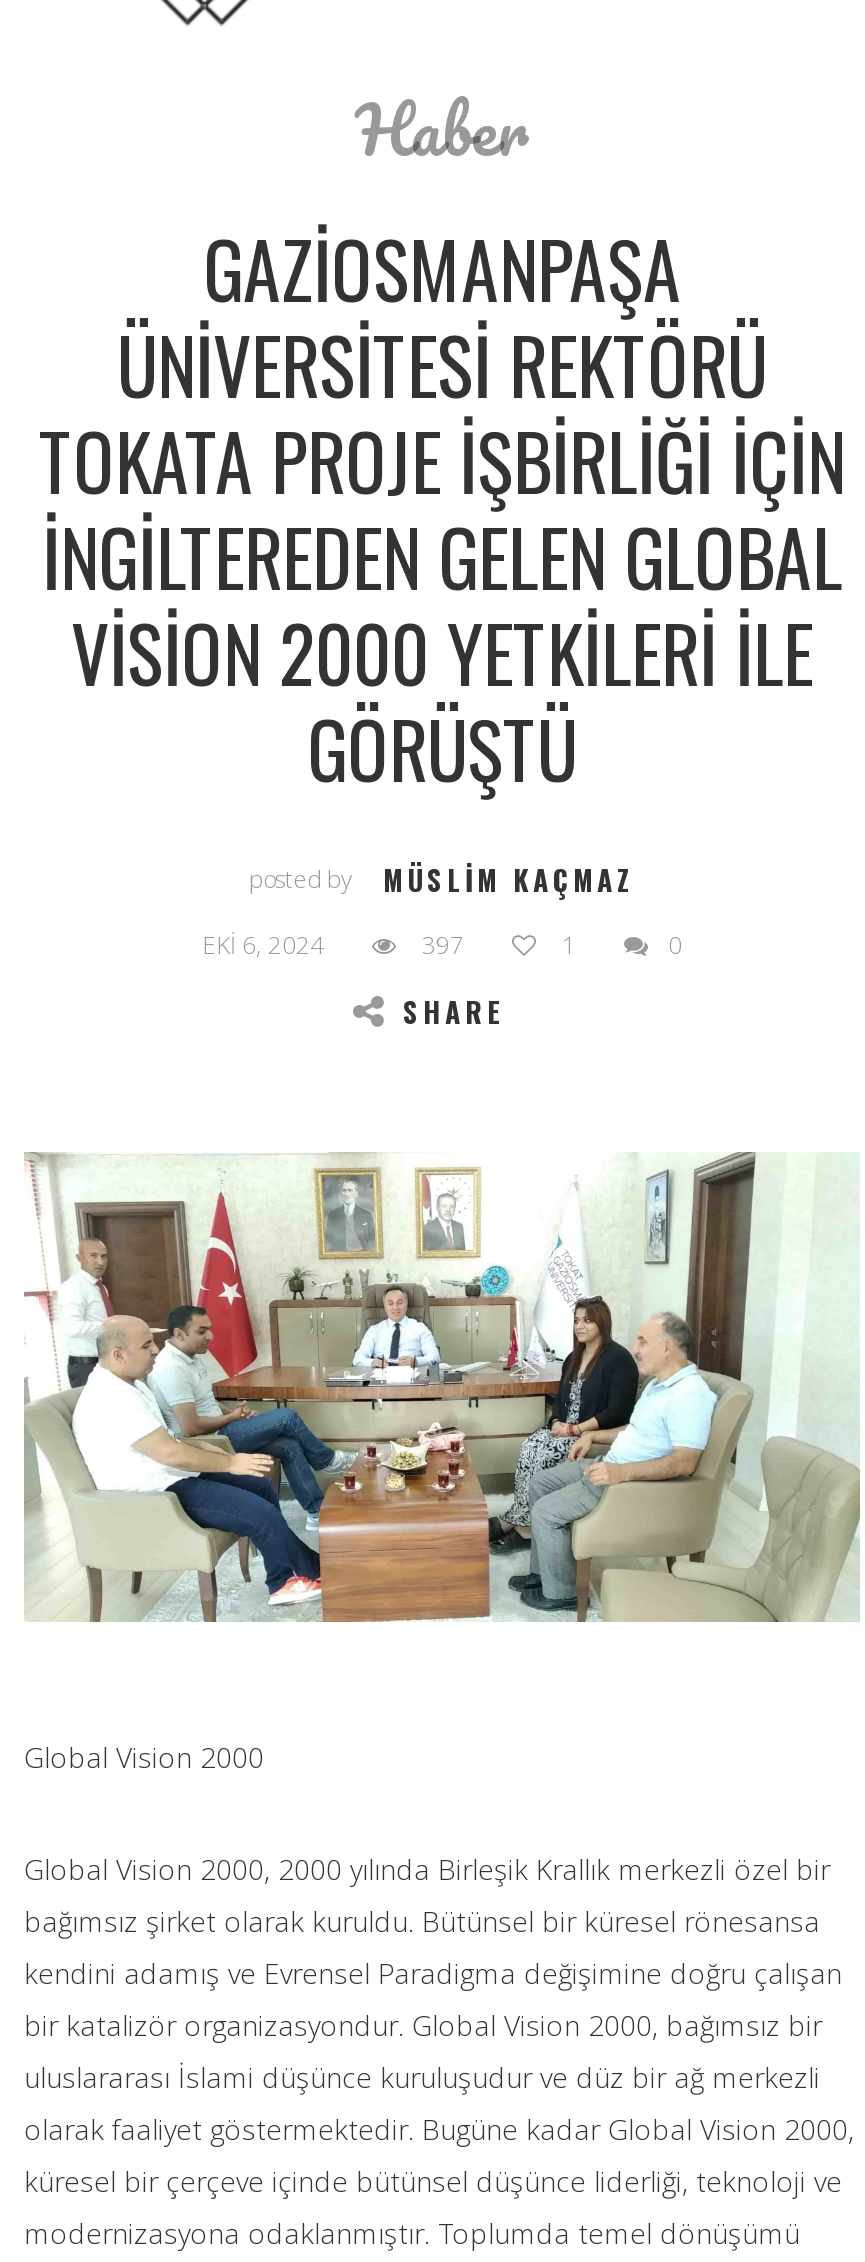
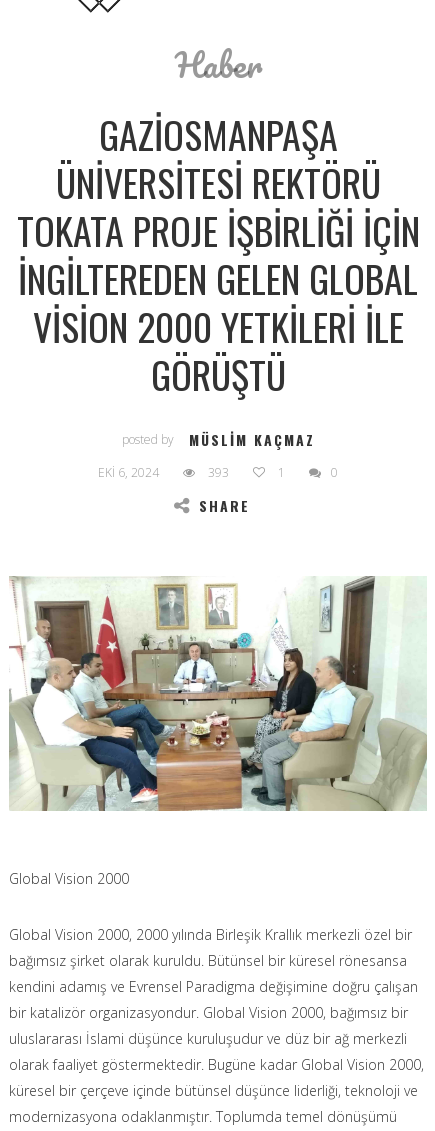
- 397
+ 393
